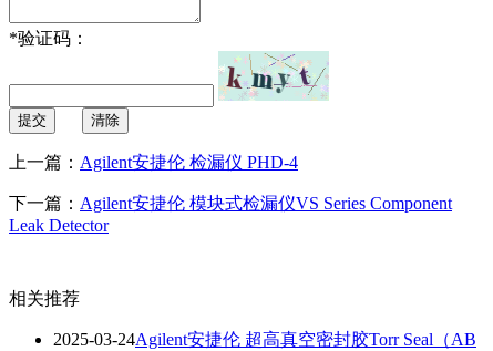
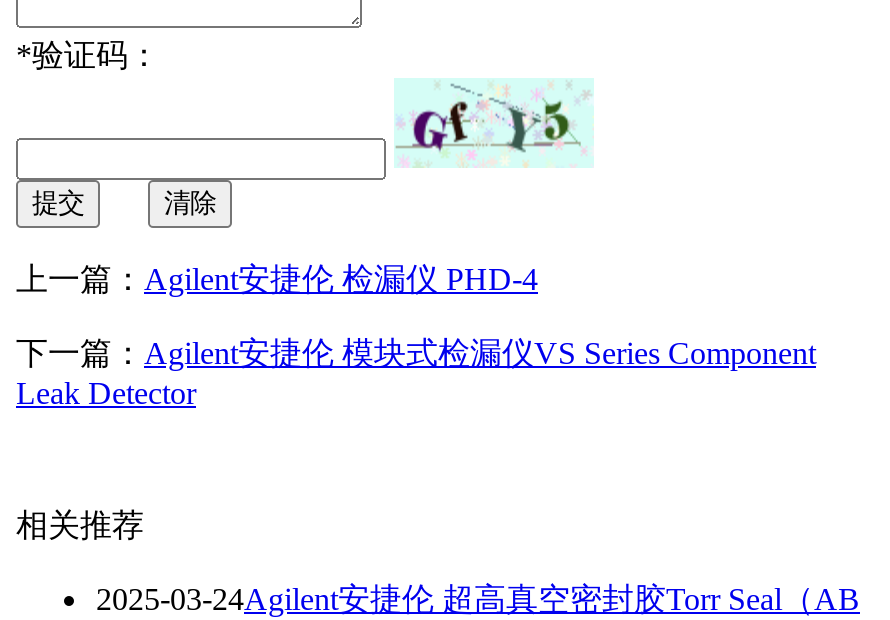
- [image]
+ [image]
